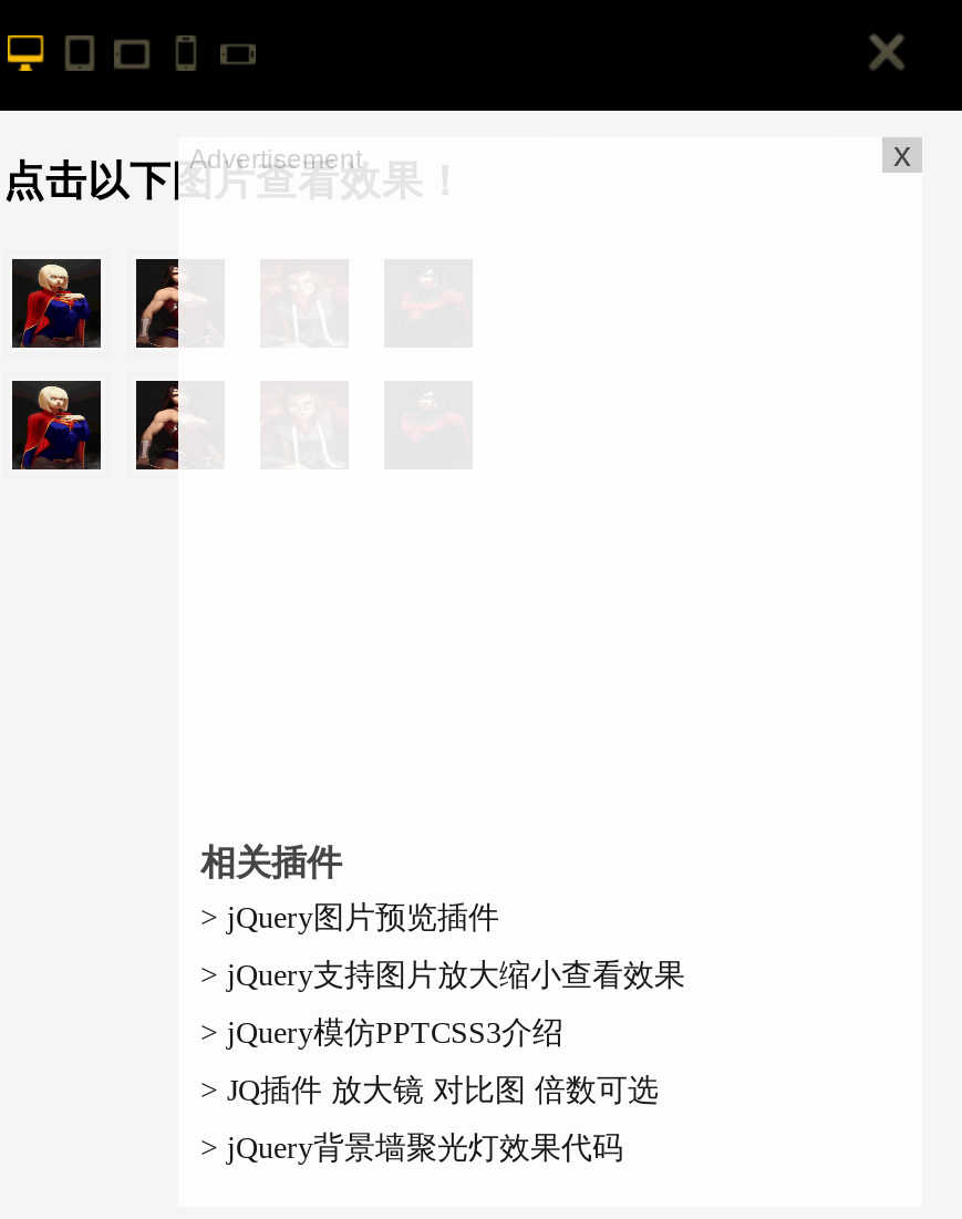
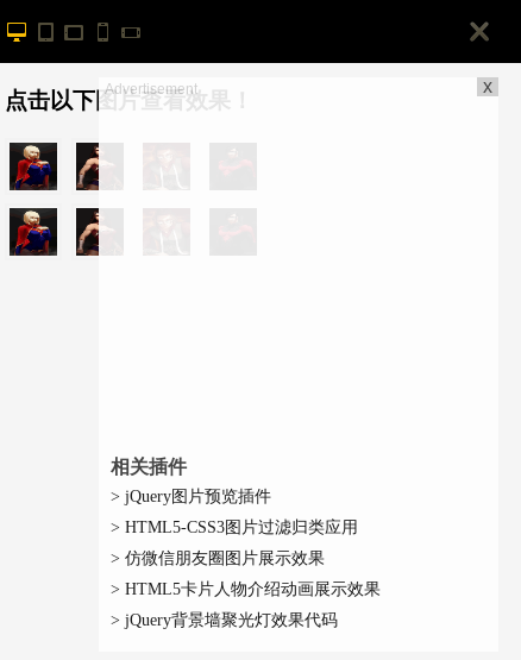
- > jQuery支持图片放大缩小查看效果
+ > HTML5-CSS3图片过滤归类应用

- > jQuery模仿PPTCSS3介绍
+ >仿微信朋友圈图片展示效果

- > JQ插件 放大镜 对比图 倍数可选
+ > HTML5卡片人物介绍动画展示效果
